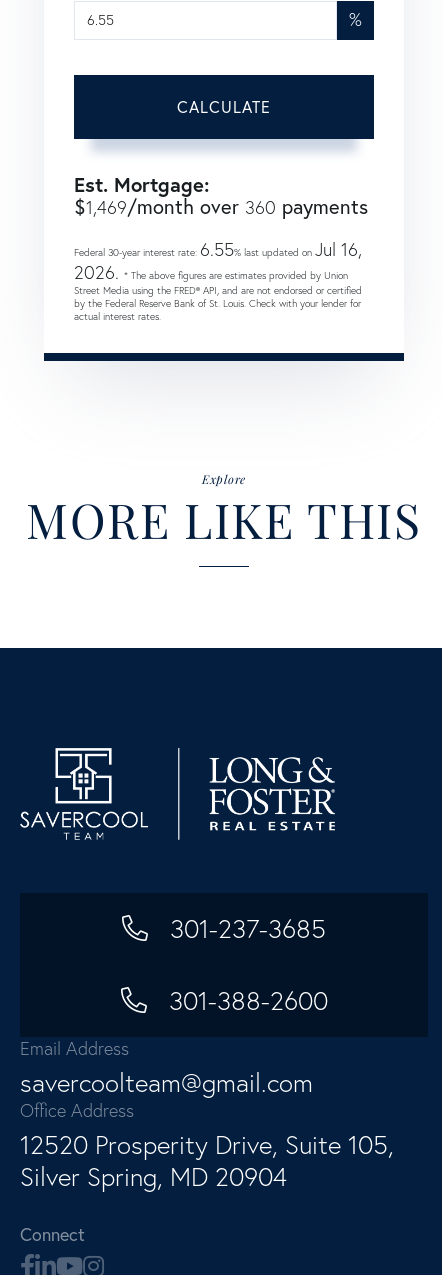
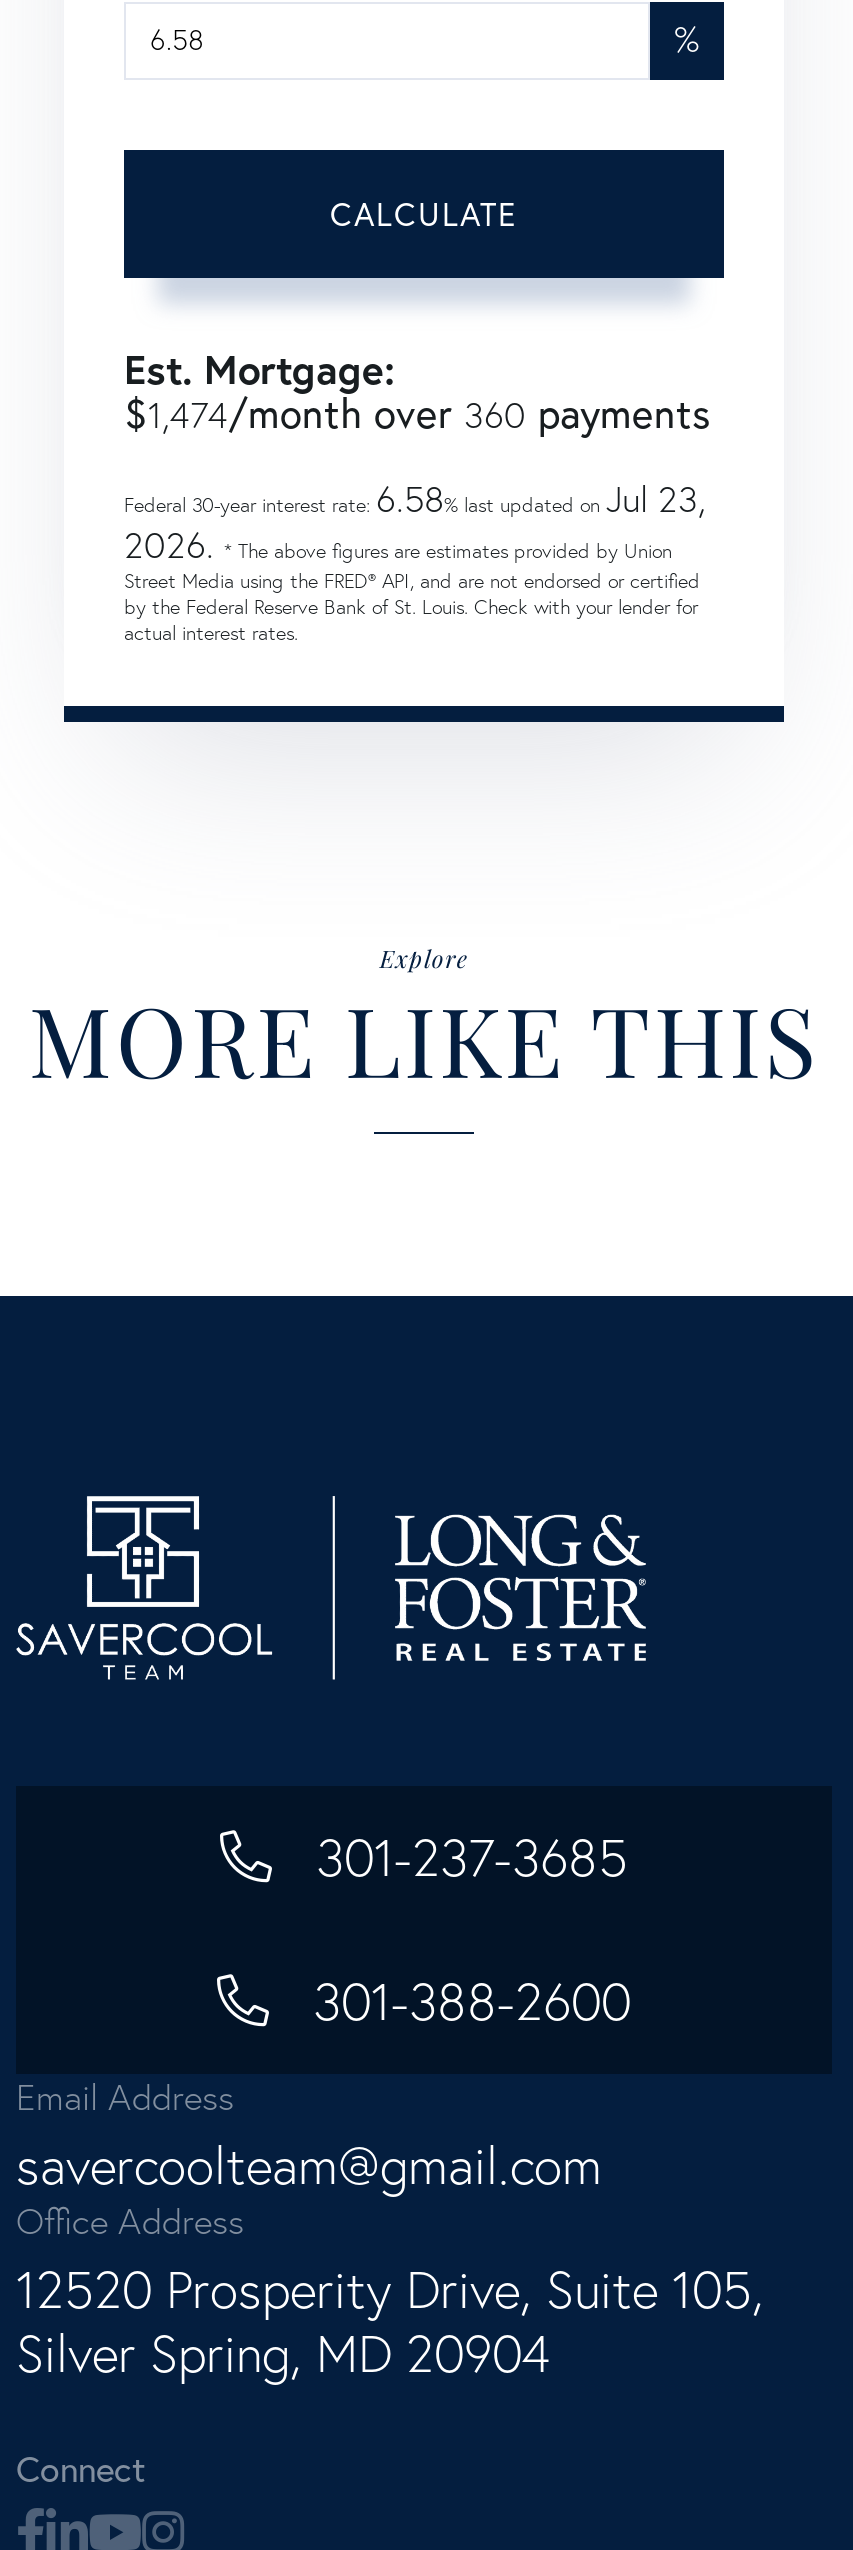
- $1,469/month over 360 payments
+ $1,474/month over 360 payments

- Federal 30-year interest rate: 6.55% last updated on Jul 16,
+ Federal 30-year interest rate: 6.58% last updated on Jul 23,
